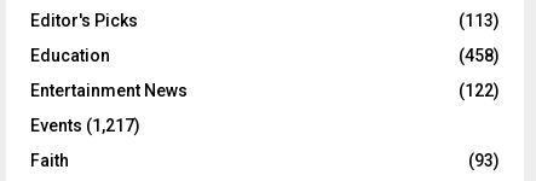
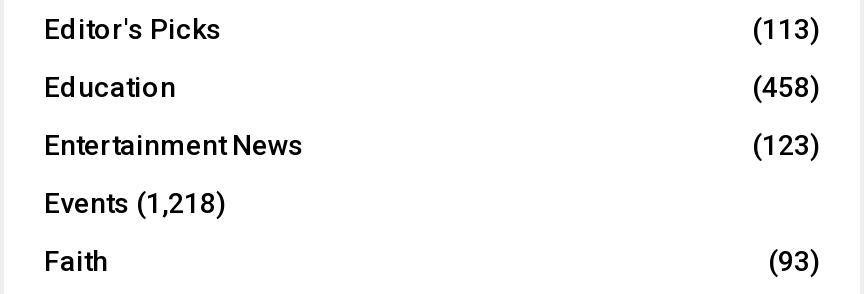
- (122)
+ (123)

- Events (1,217)
+ Events (1,218)
